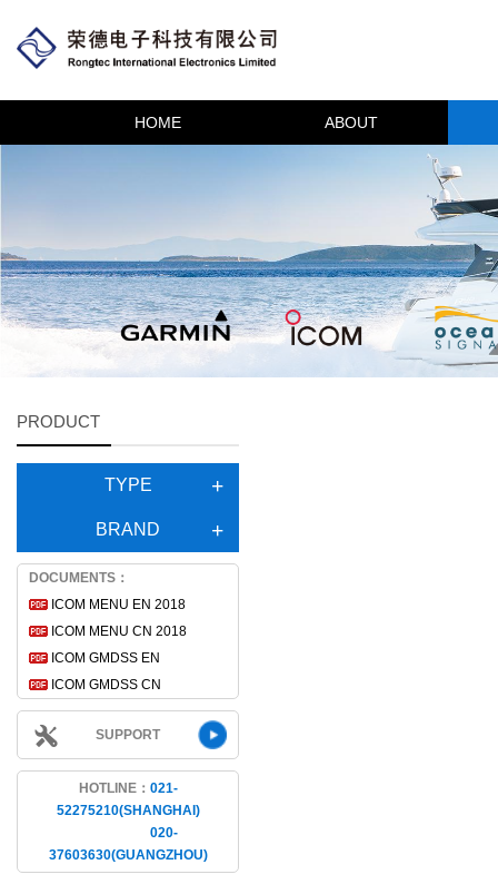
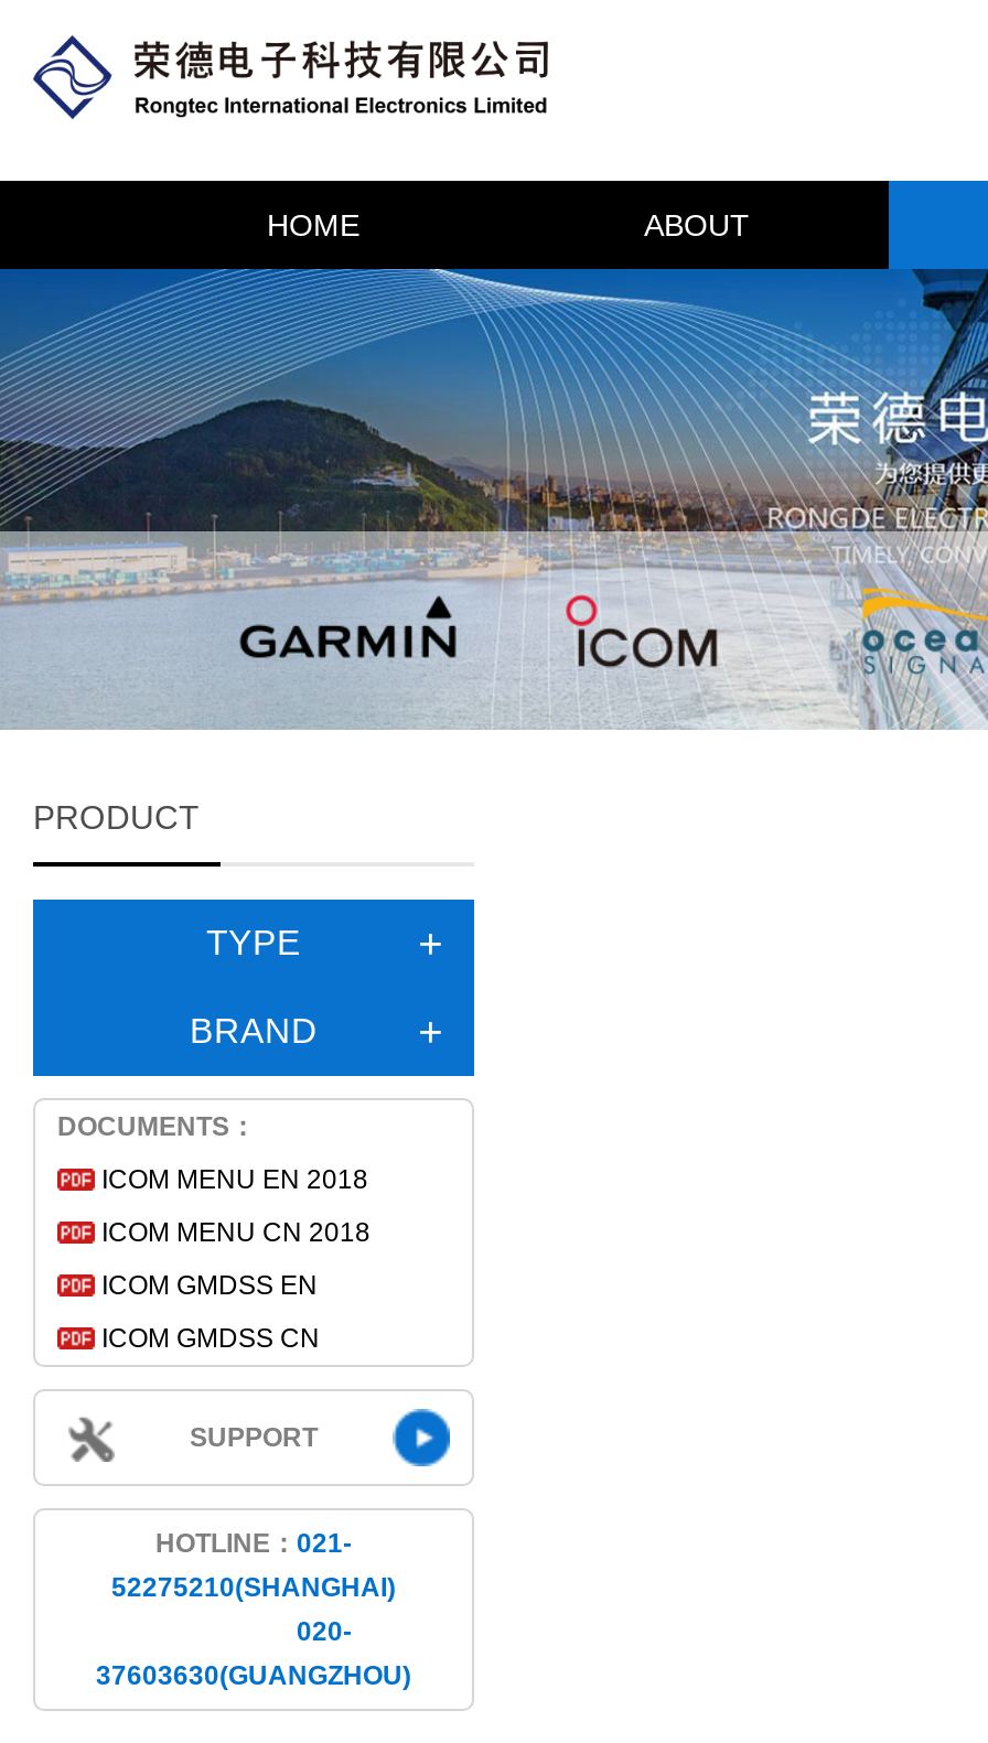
- [image]
+ [image]
